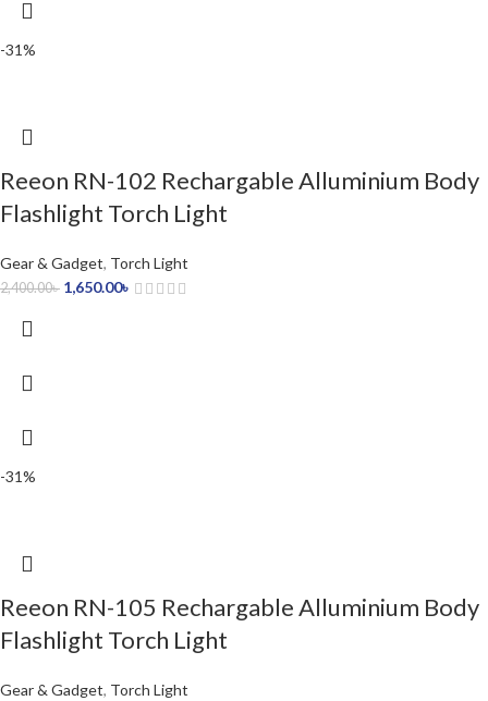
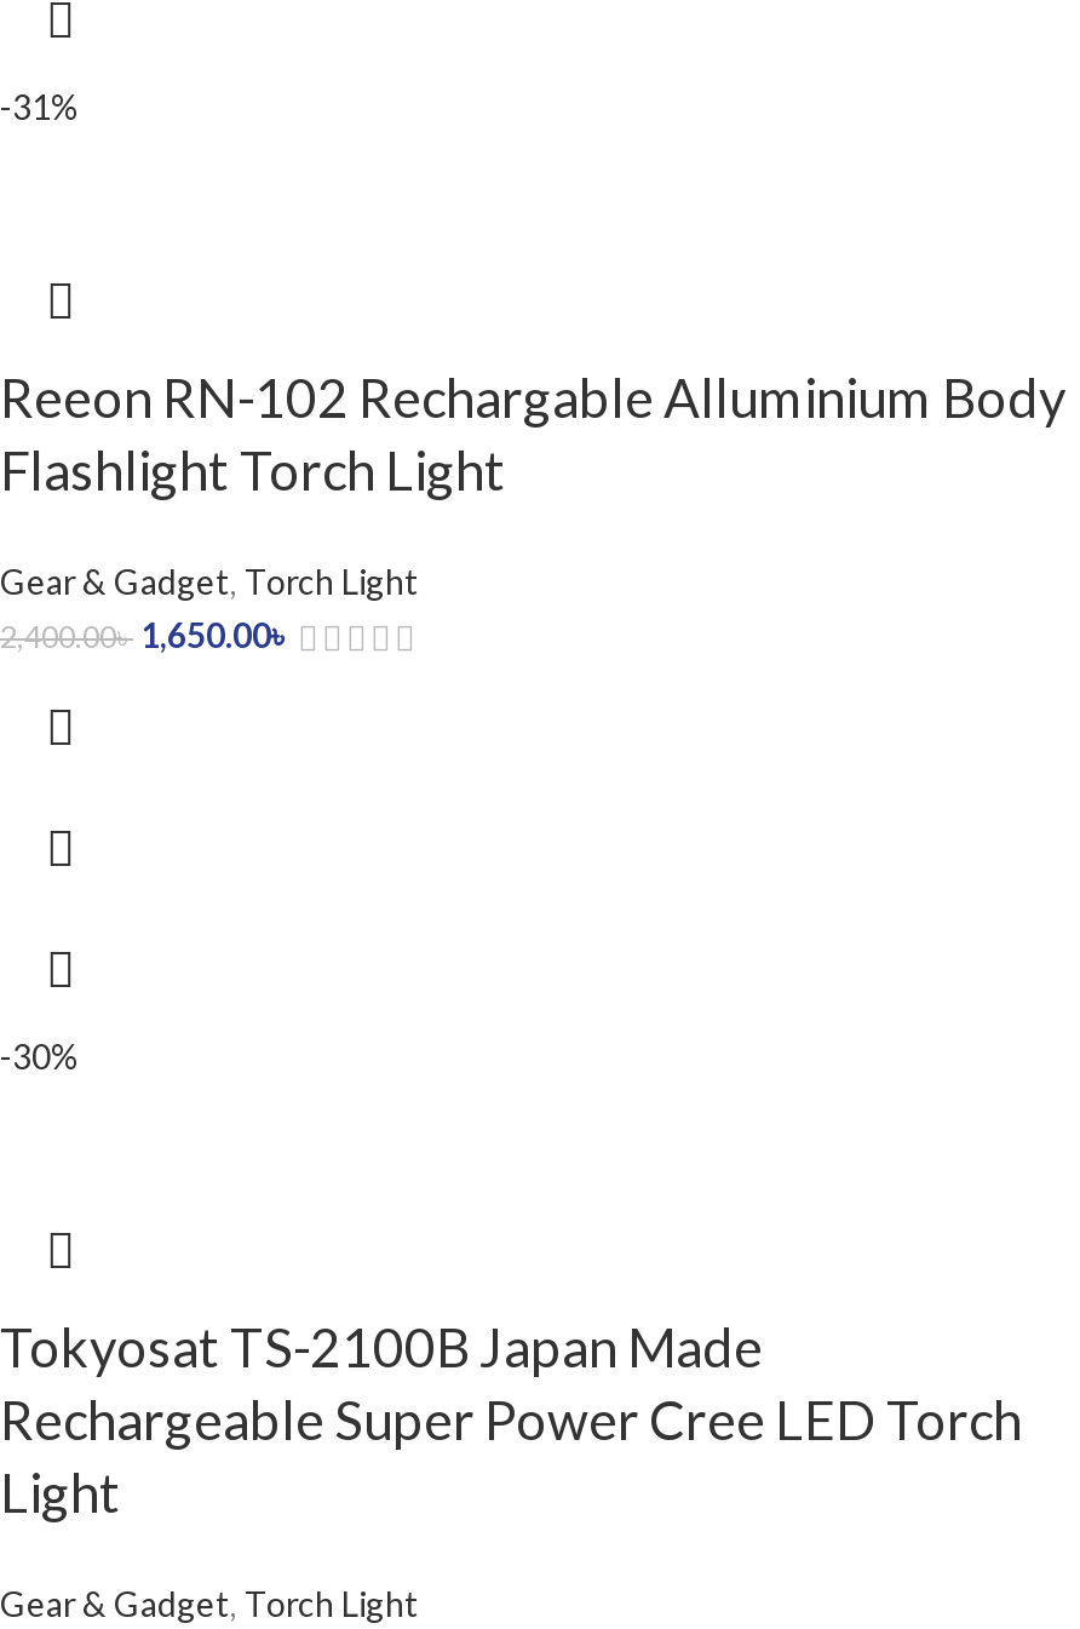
- -31%
+ -30%

- Reeon RN-105 Rechargable Alluminium Body
- Flashlight Torch Light
+ Tokyosat TS-2100B Japan Made
+ Rechargeable Super Power Cree LED Torch
+ Light
